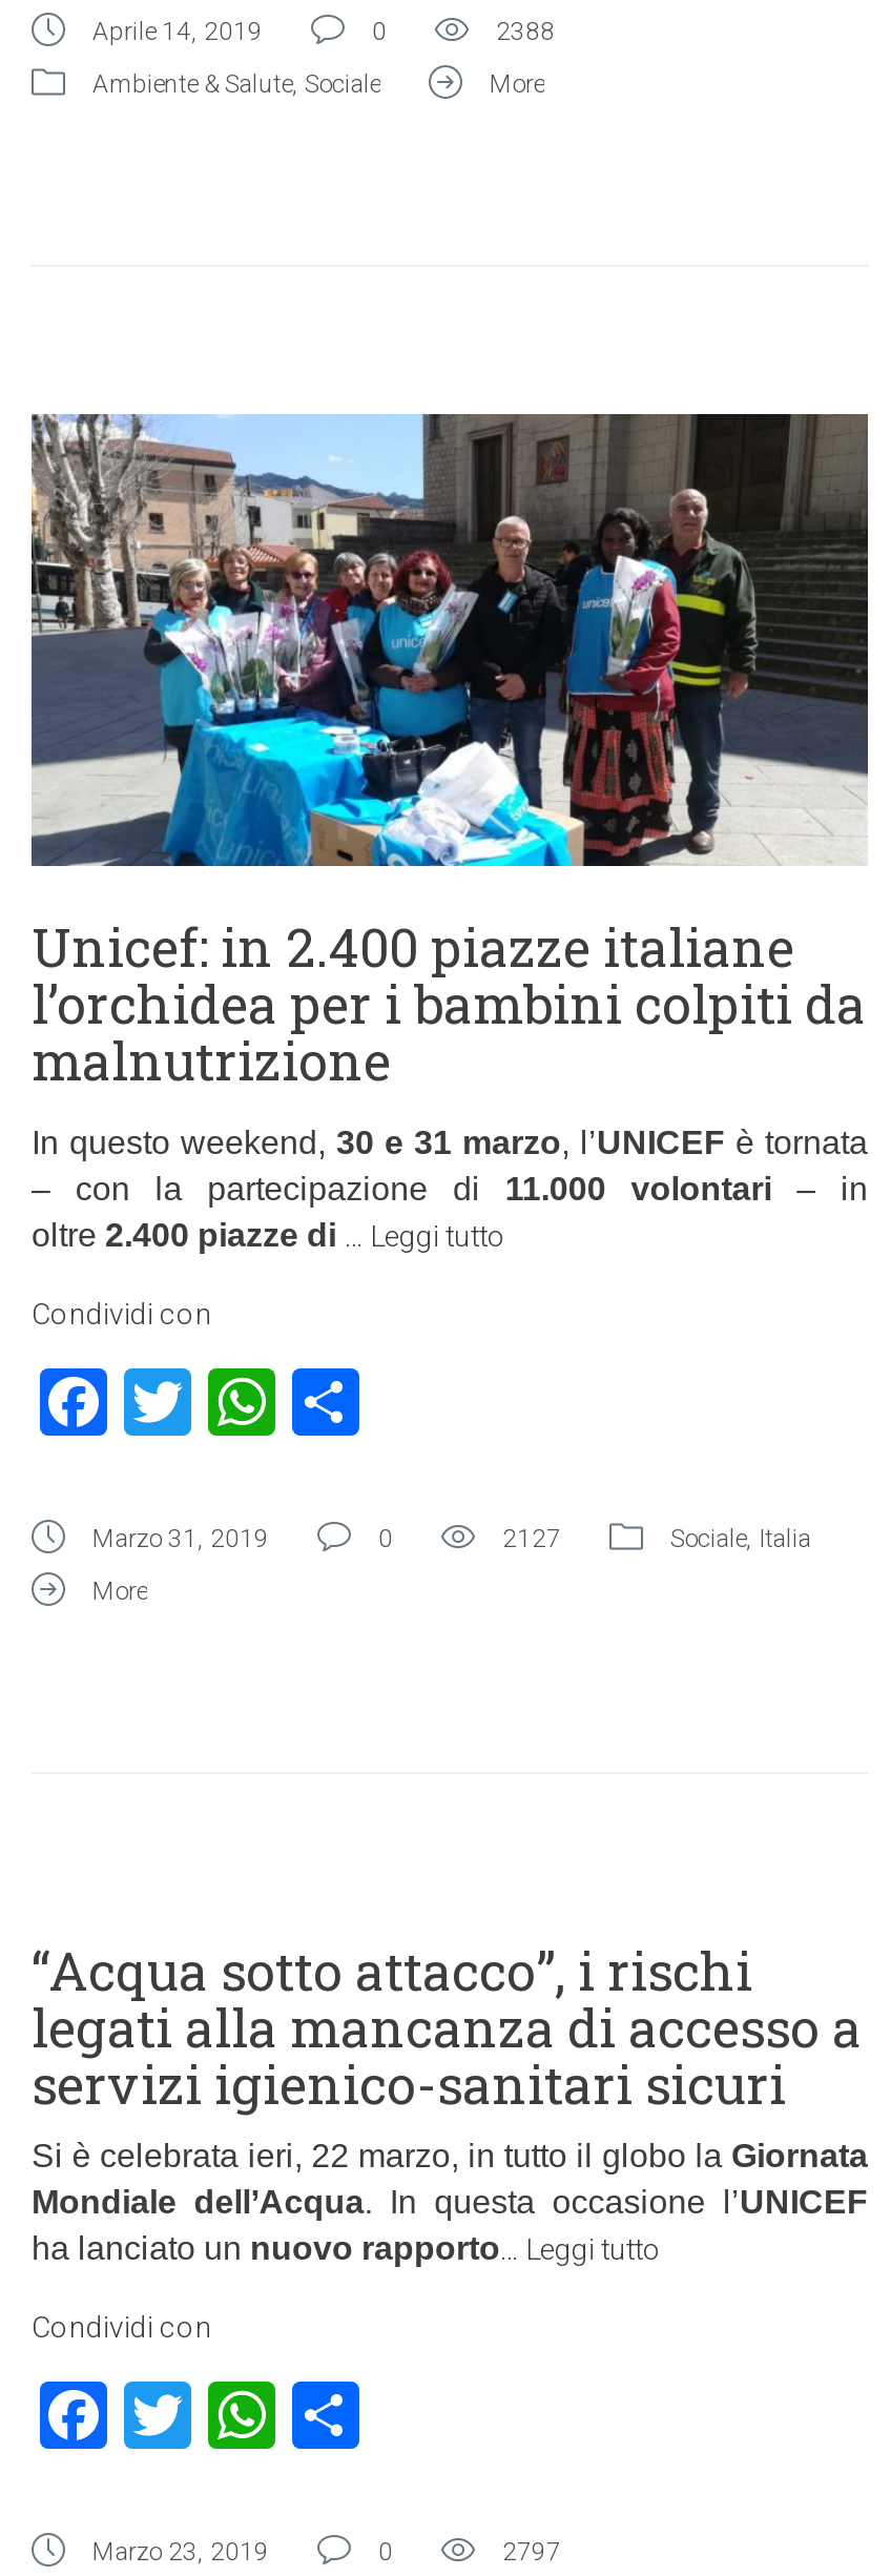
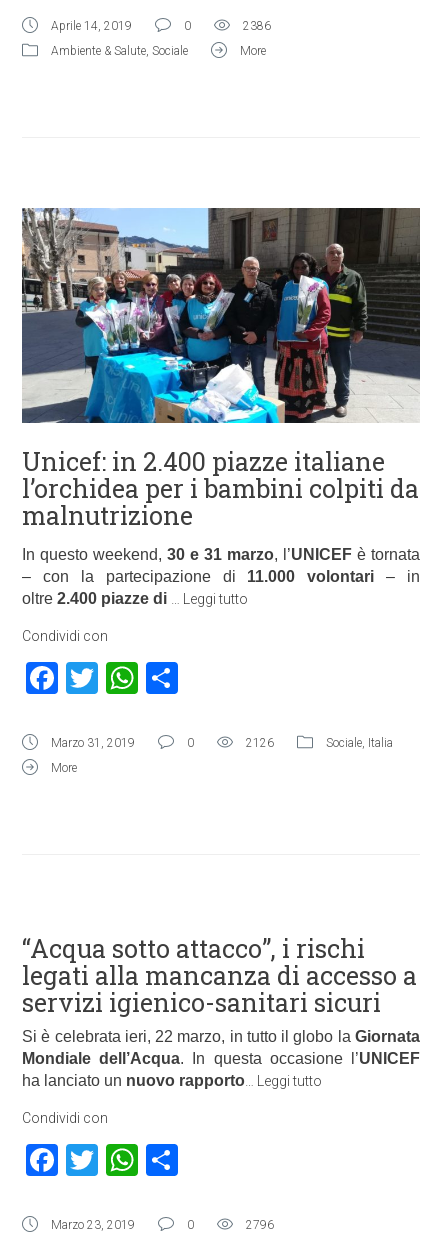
- 2388
+ 2386

- 2127
+ 2126

- 2797
+ 2796
